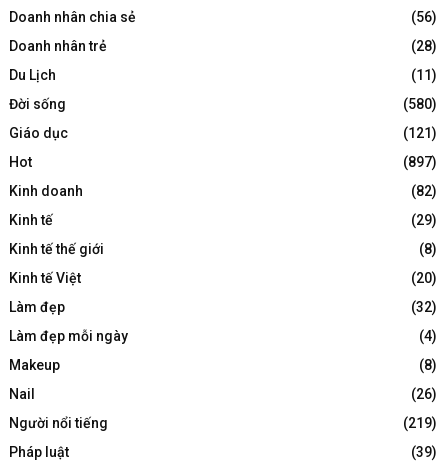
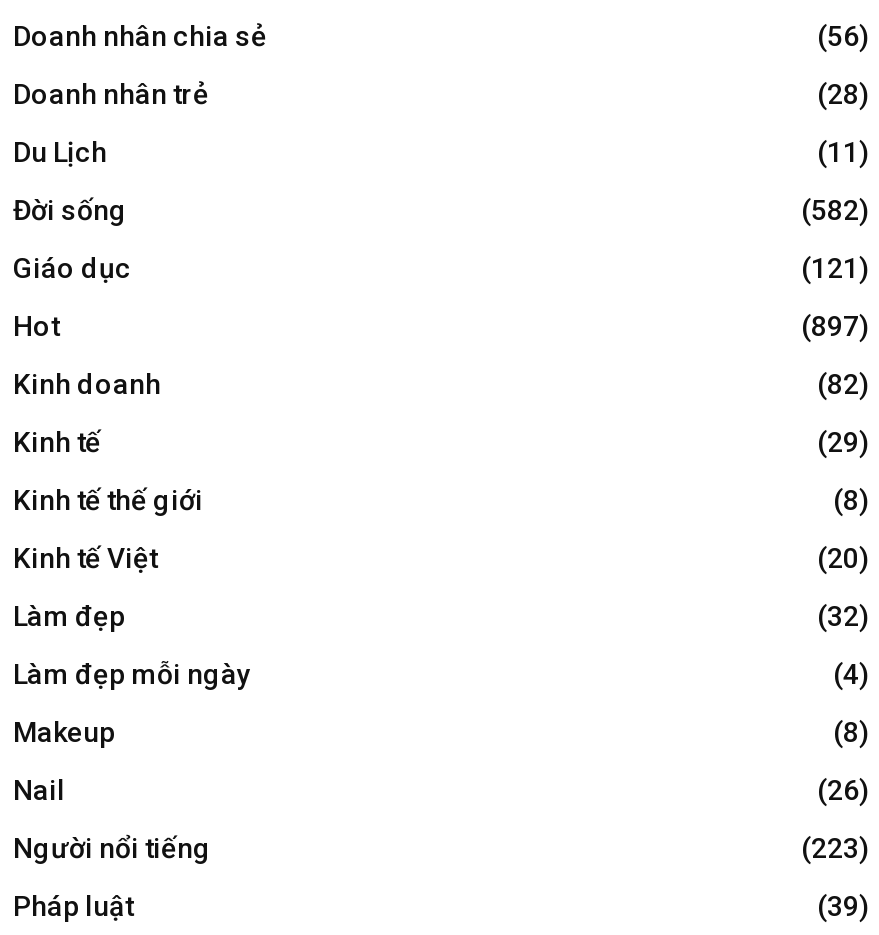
- (580)
+ (582)

- (219)
+ (223)
